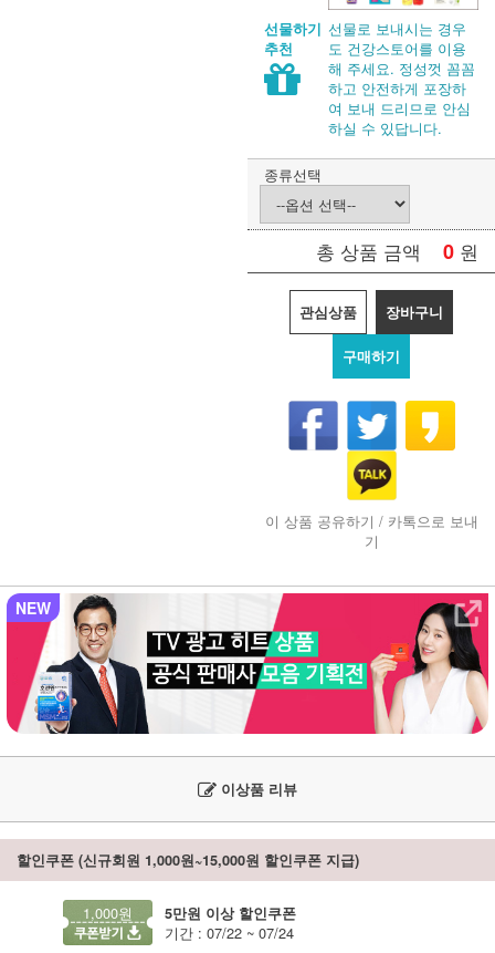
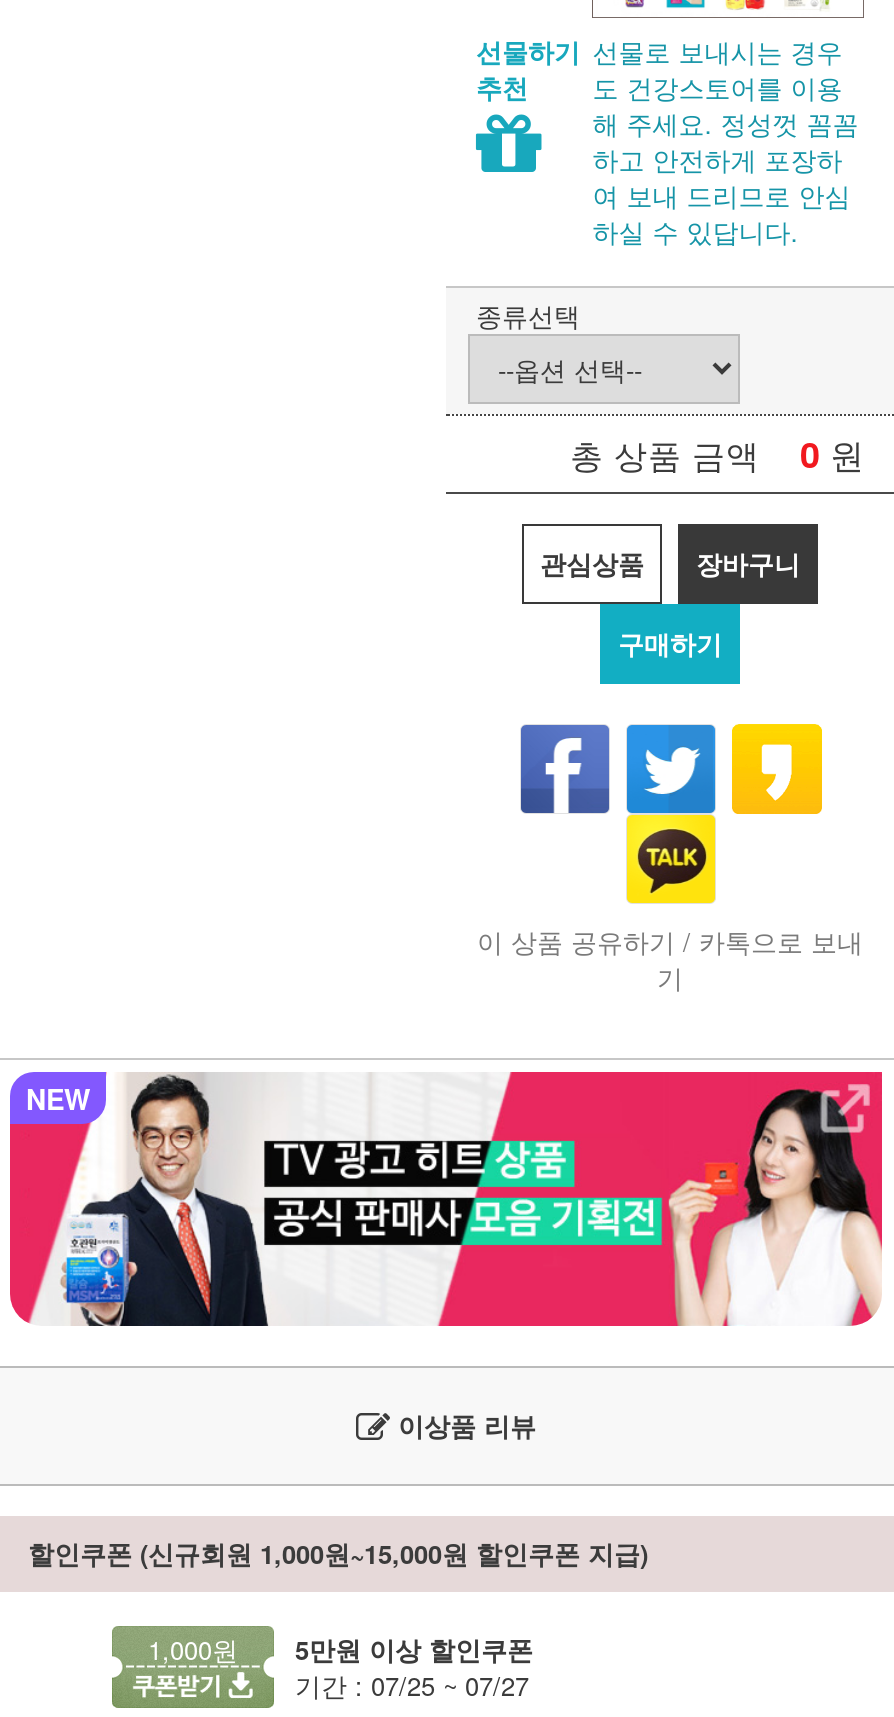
- 기간 : 07/22 ~ 07/24
+ 기간 : 07/25 ~ 07/27
